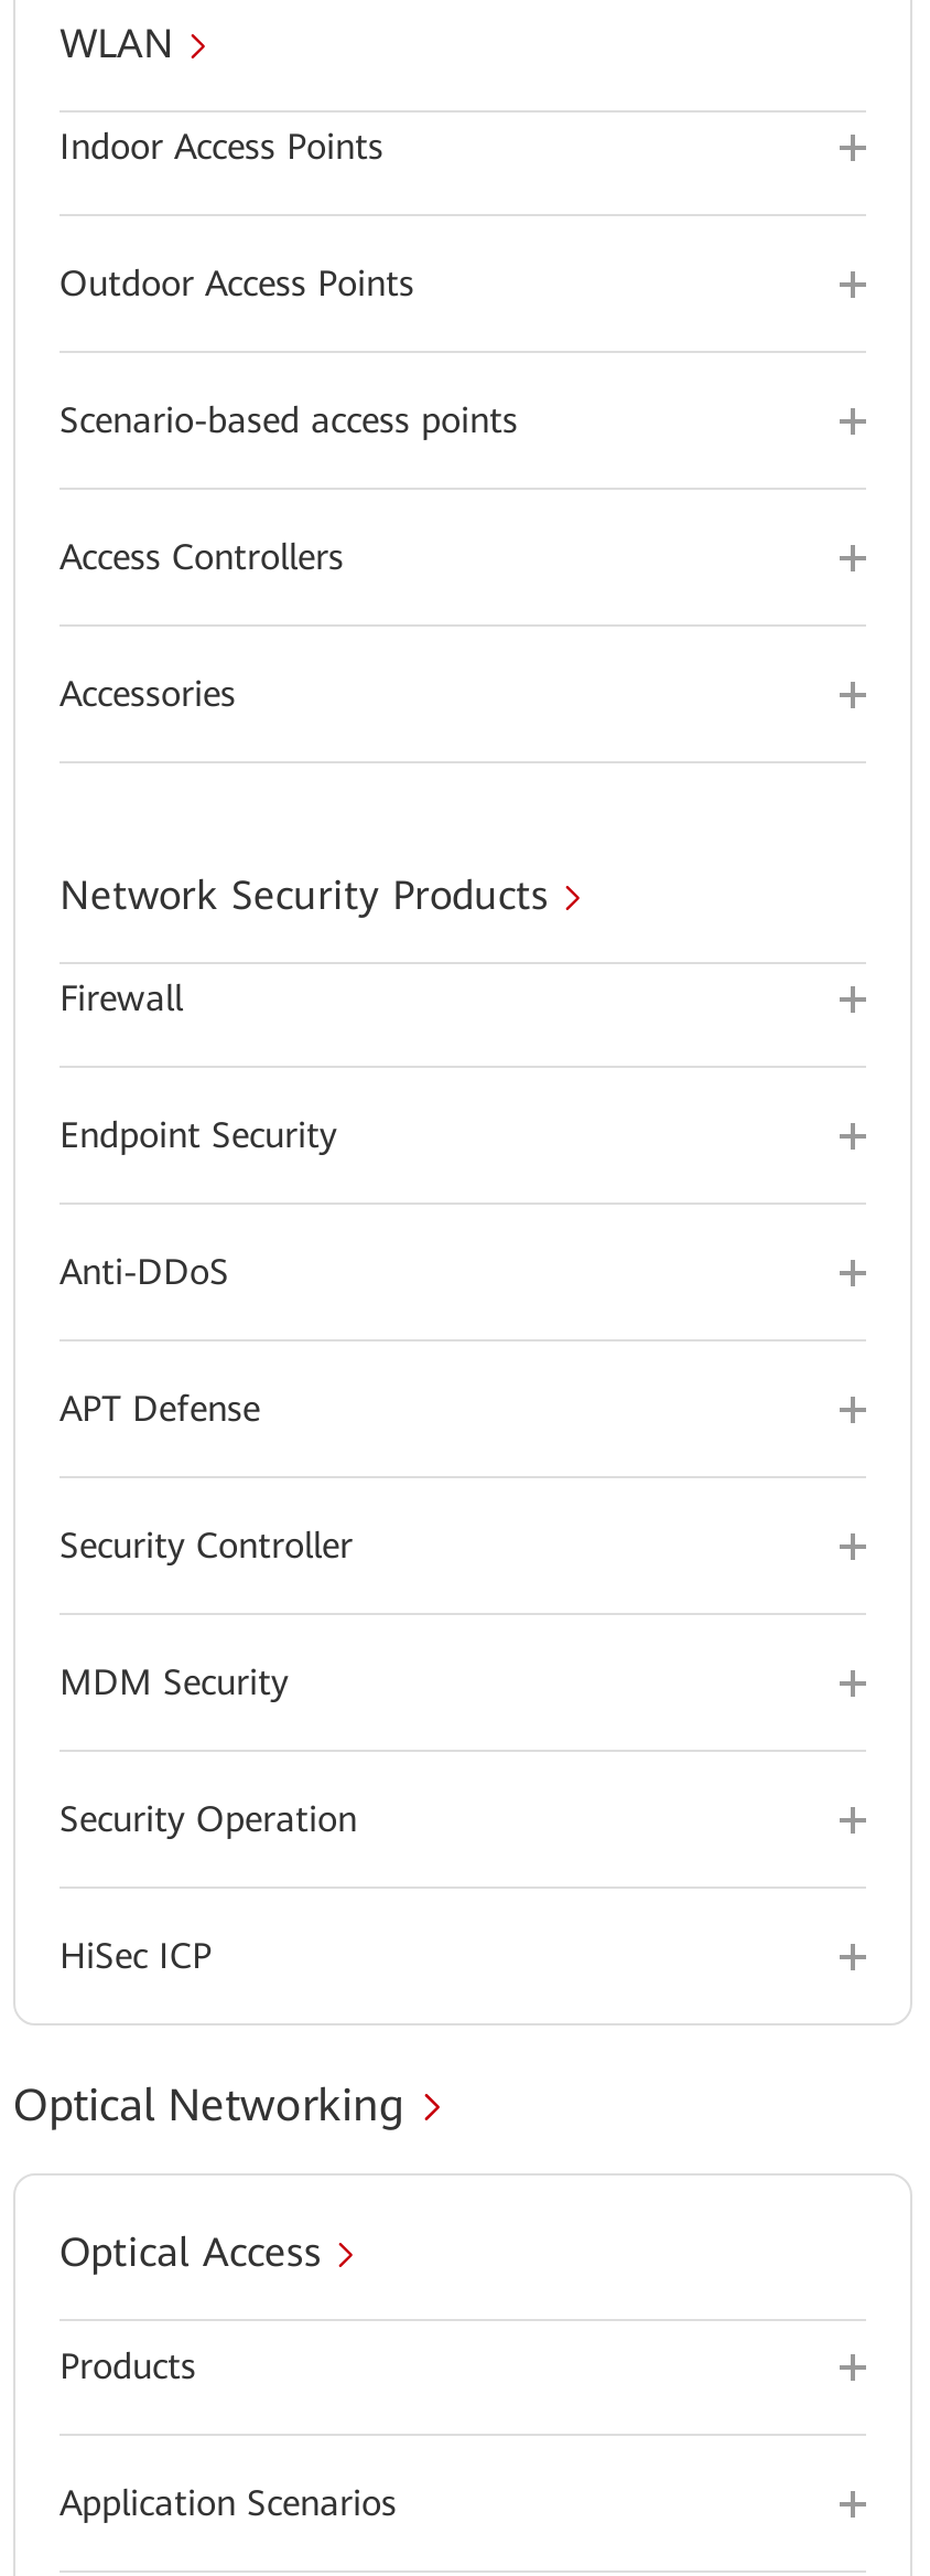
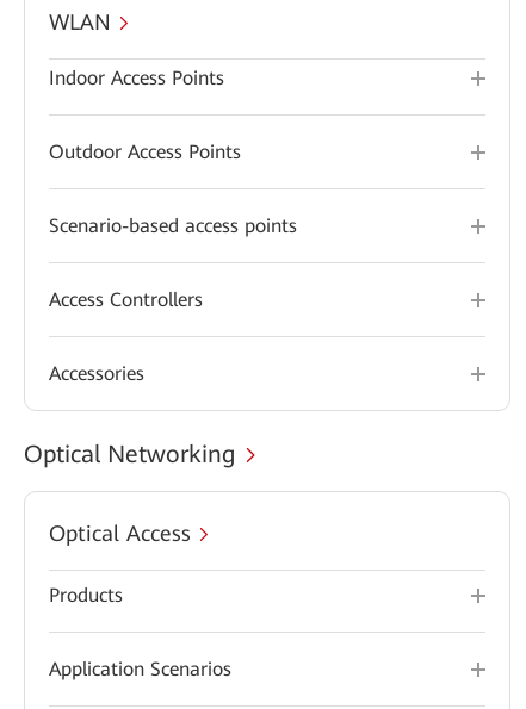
- Network Security Products
- Firewall
- Endpoint Security
- Anti-DDoS
- APT Defense
- Security Controller
- MDM Security
- Security Operation
- HiSec ICP
